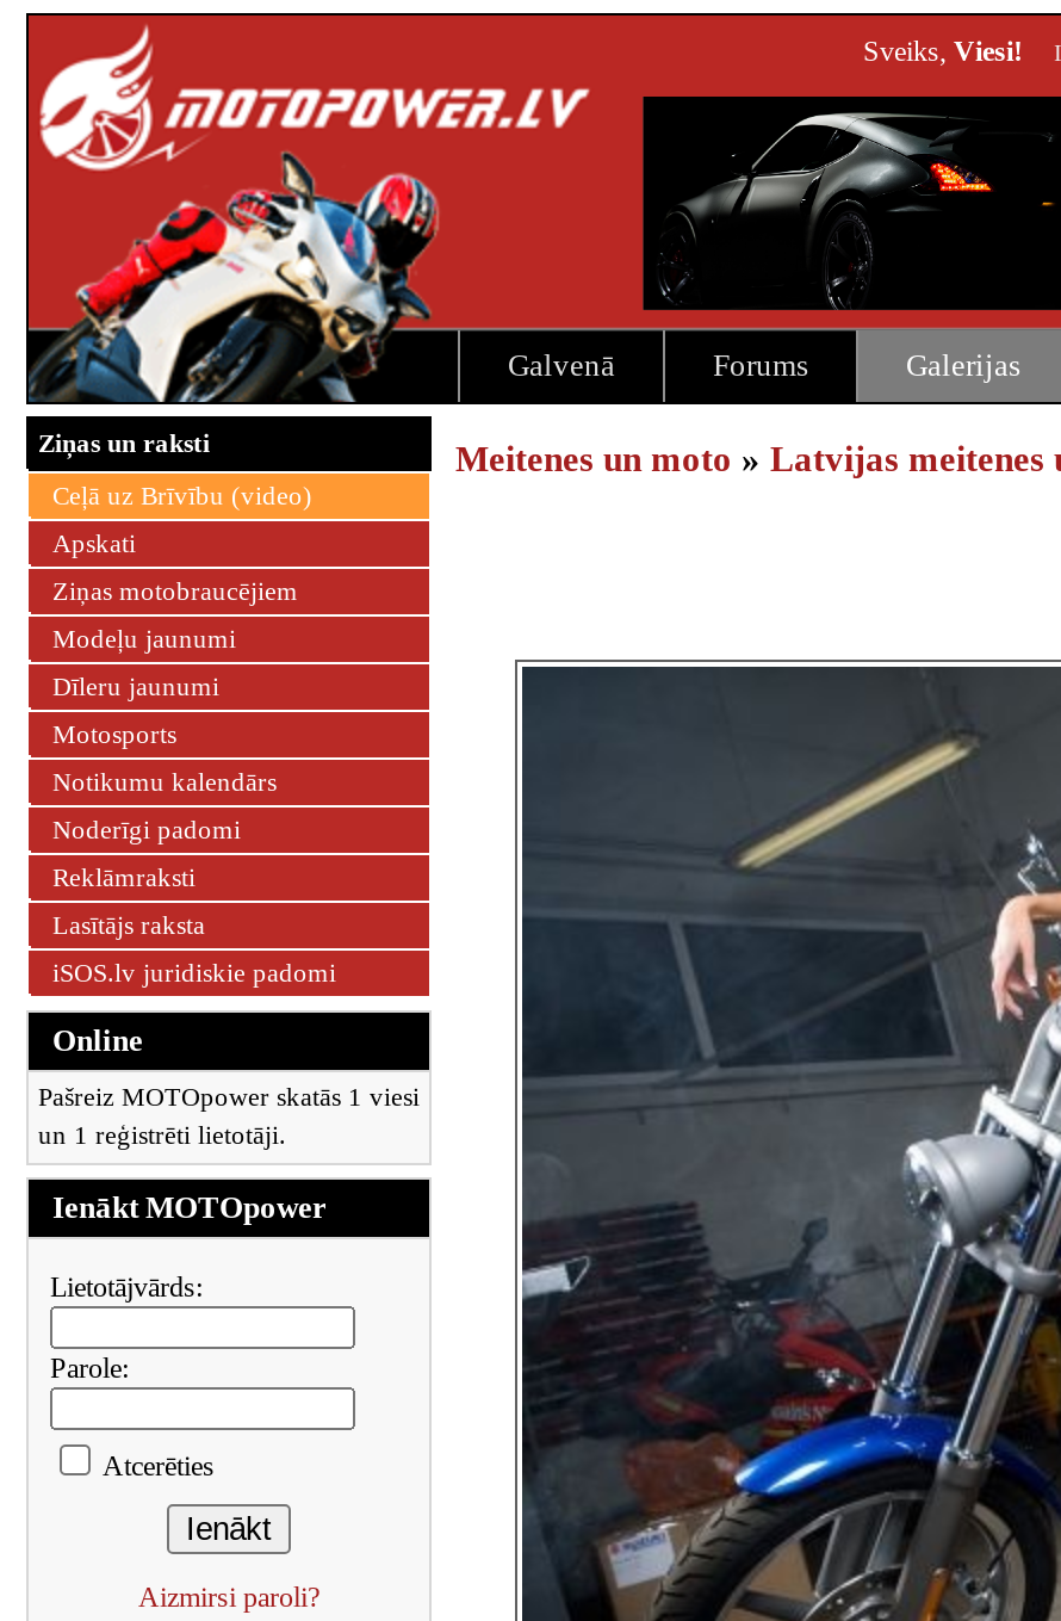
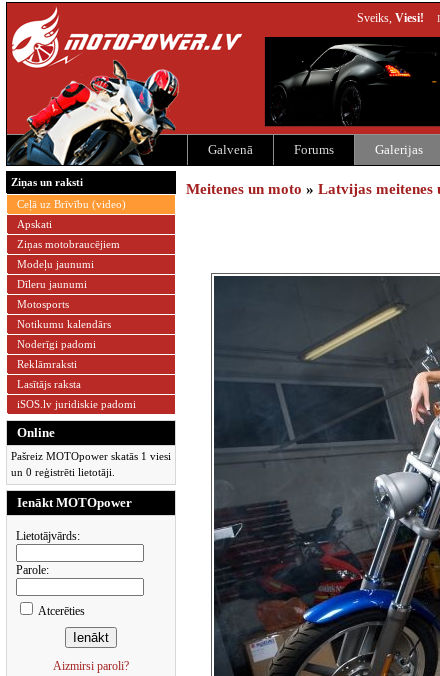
- un 1 reģistrēti lietotāji.
+ un 0 reģistrēti lietotāji.
